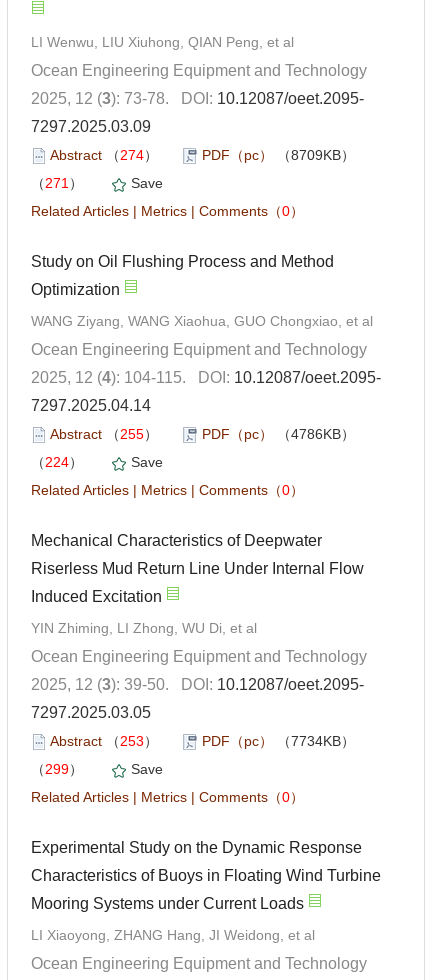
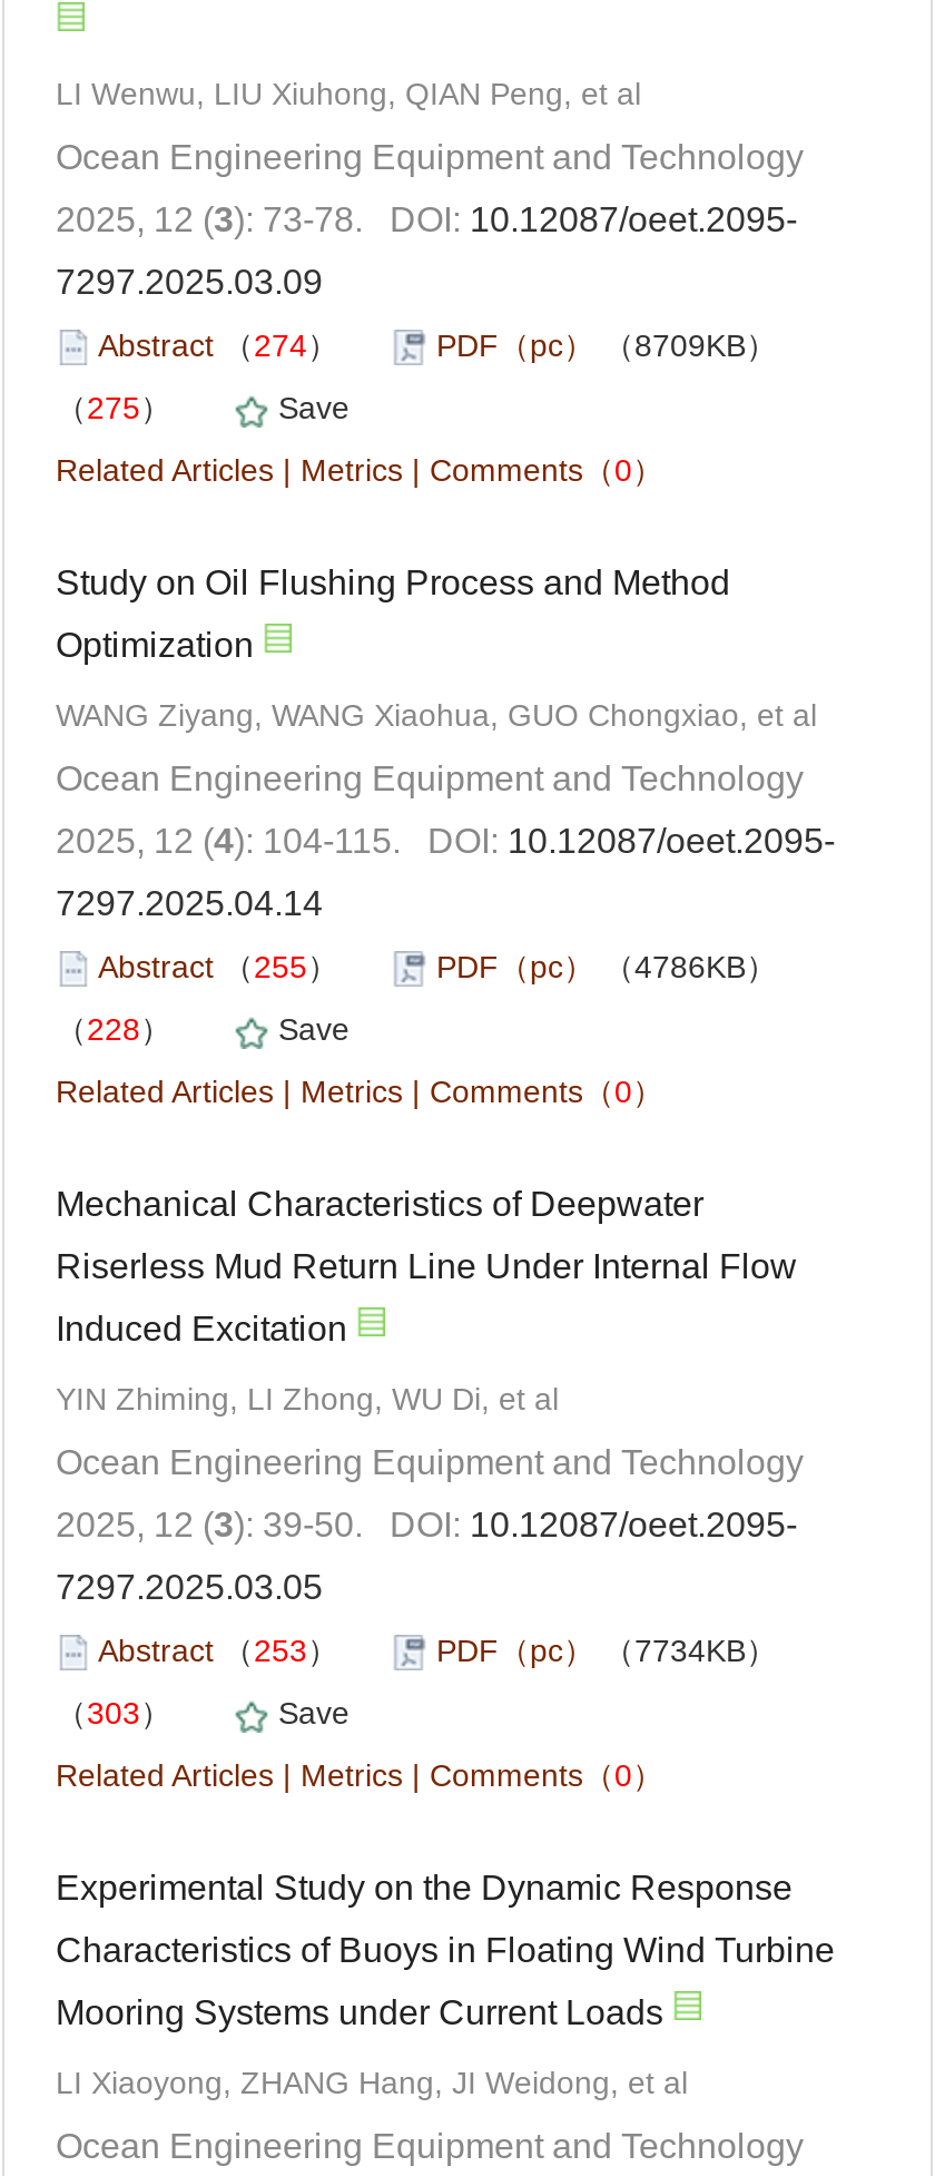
- （271） Save
+ （275） Save

- （224） Save
+ （228） Save

- （299） Save
+ （303） Save
